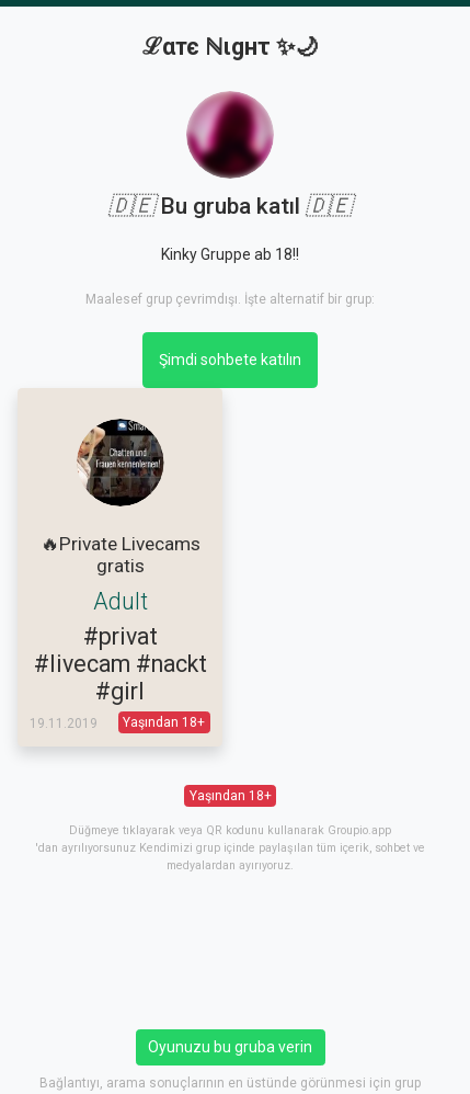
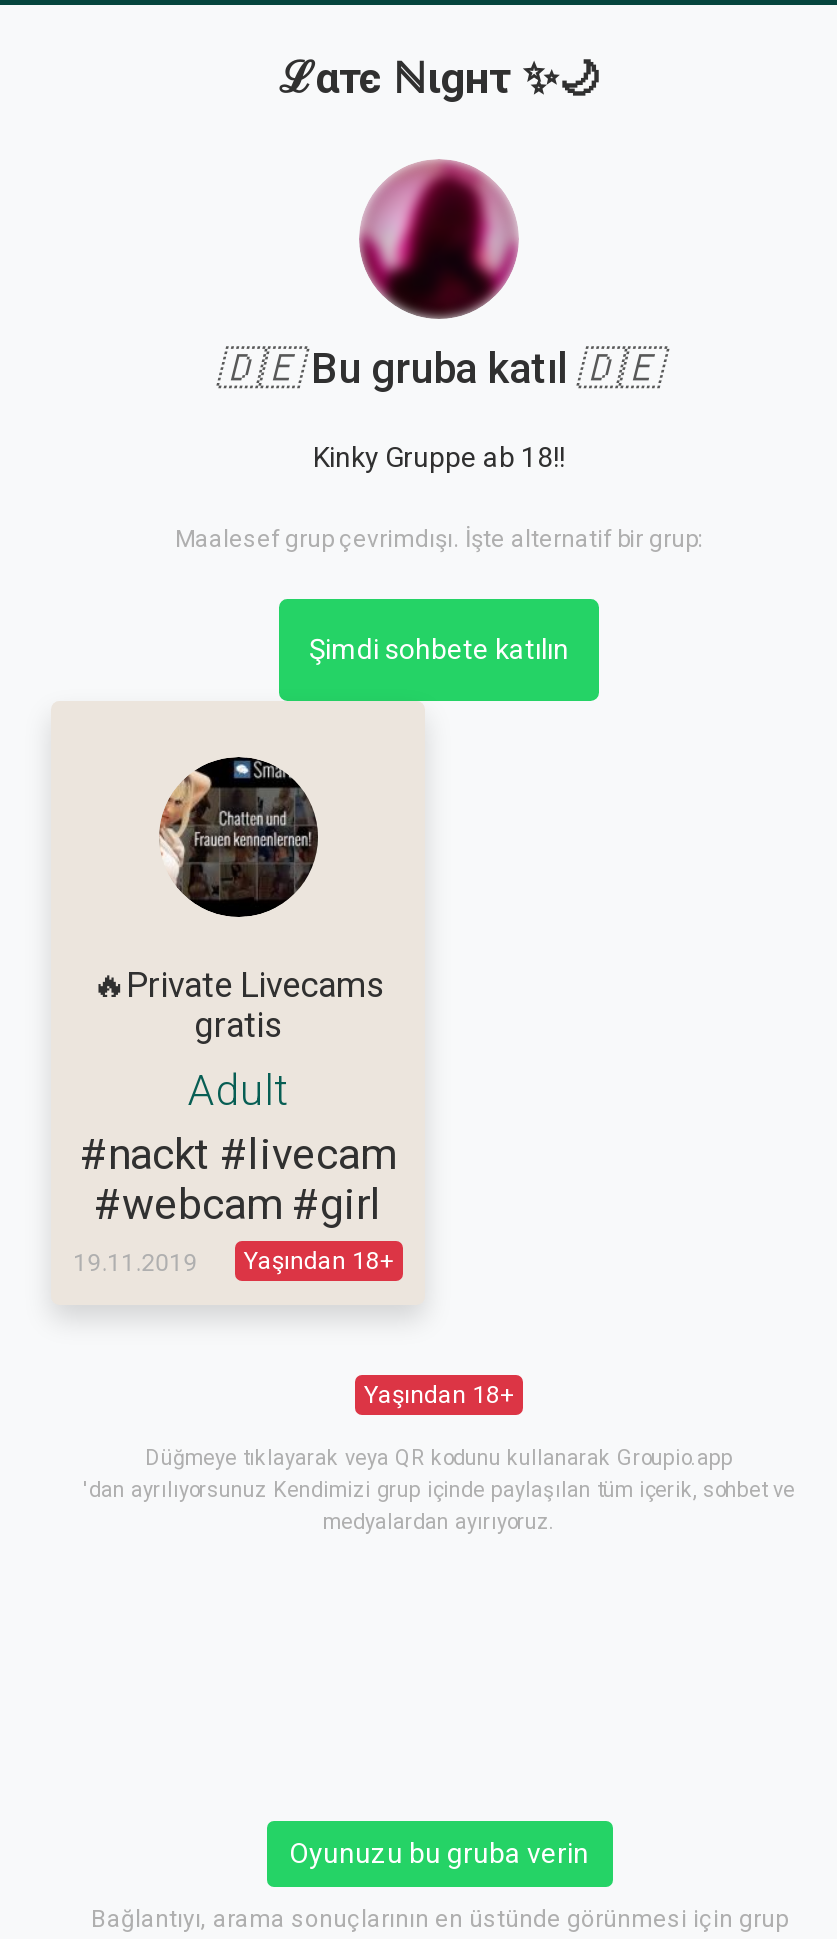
- #privat
- #livecam #nackt
- #girl
+ #nackt #livecam
+ #webcam #girl
